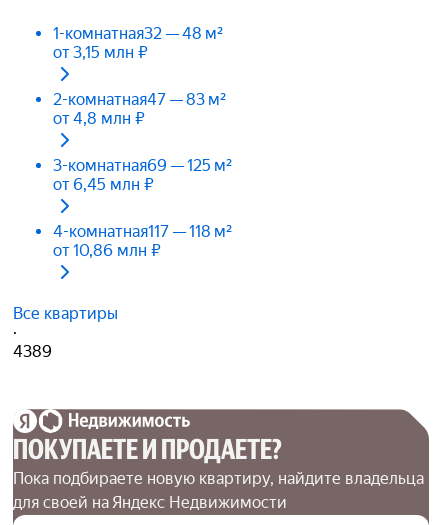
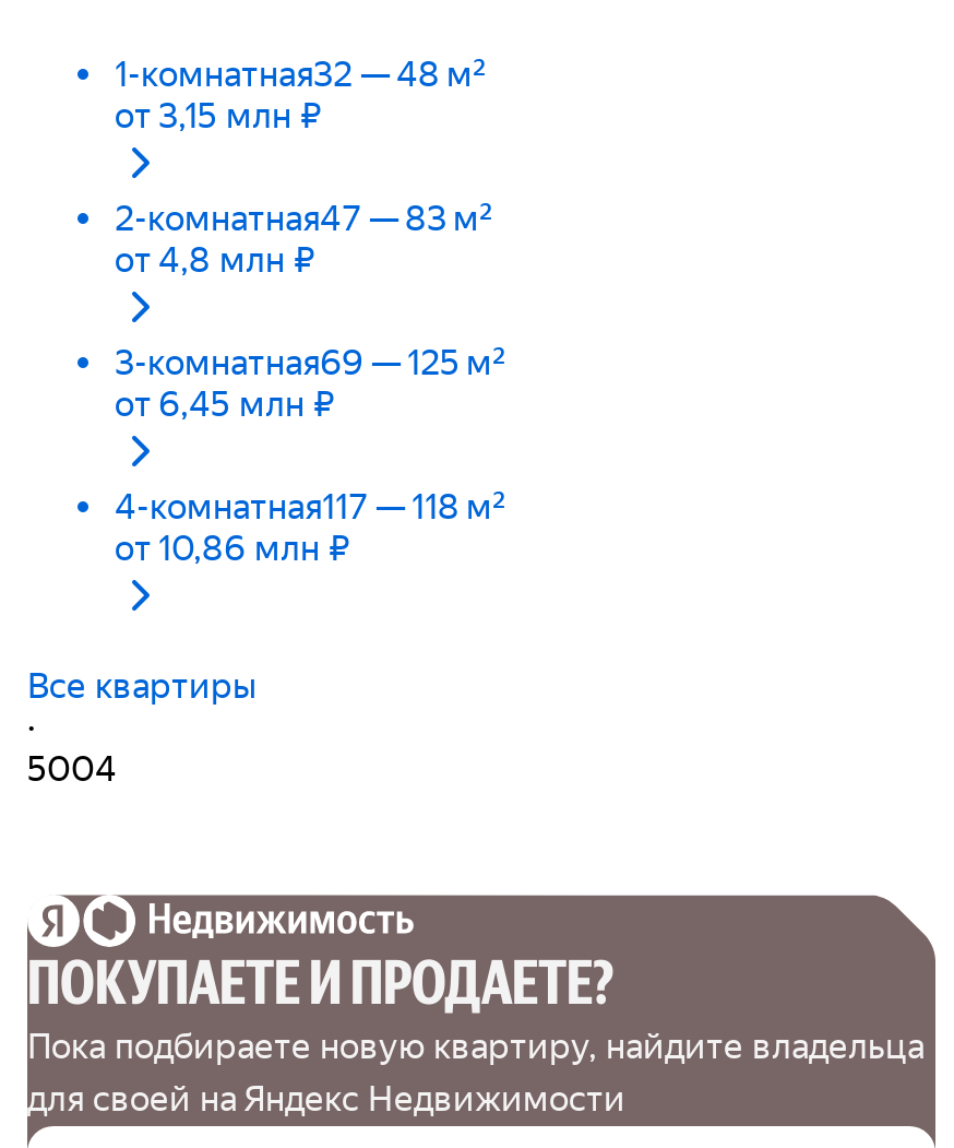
- 4389
+ 5004
